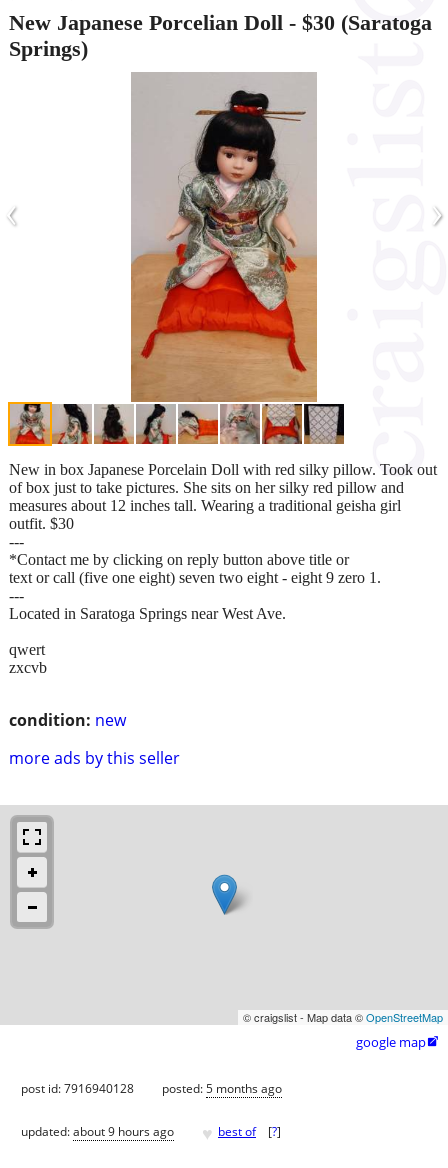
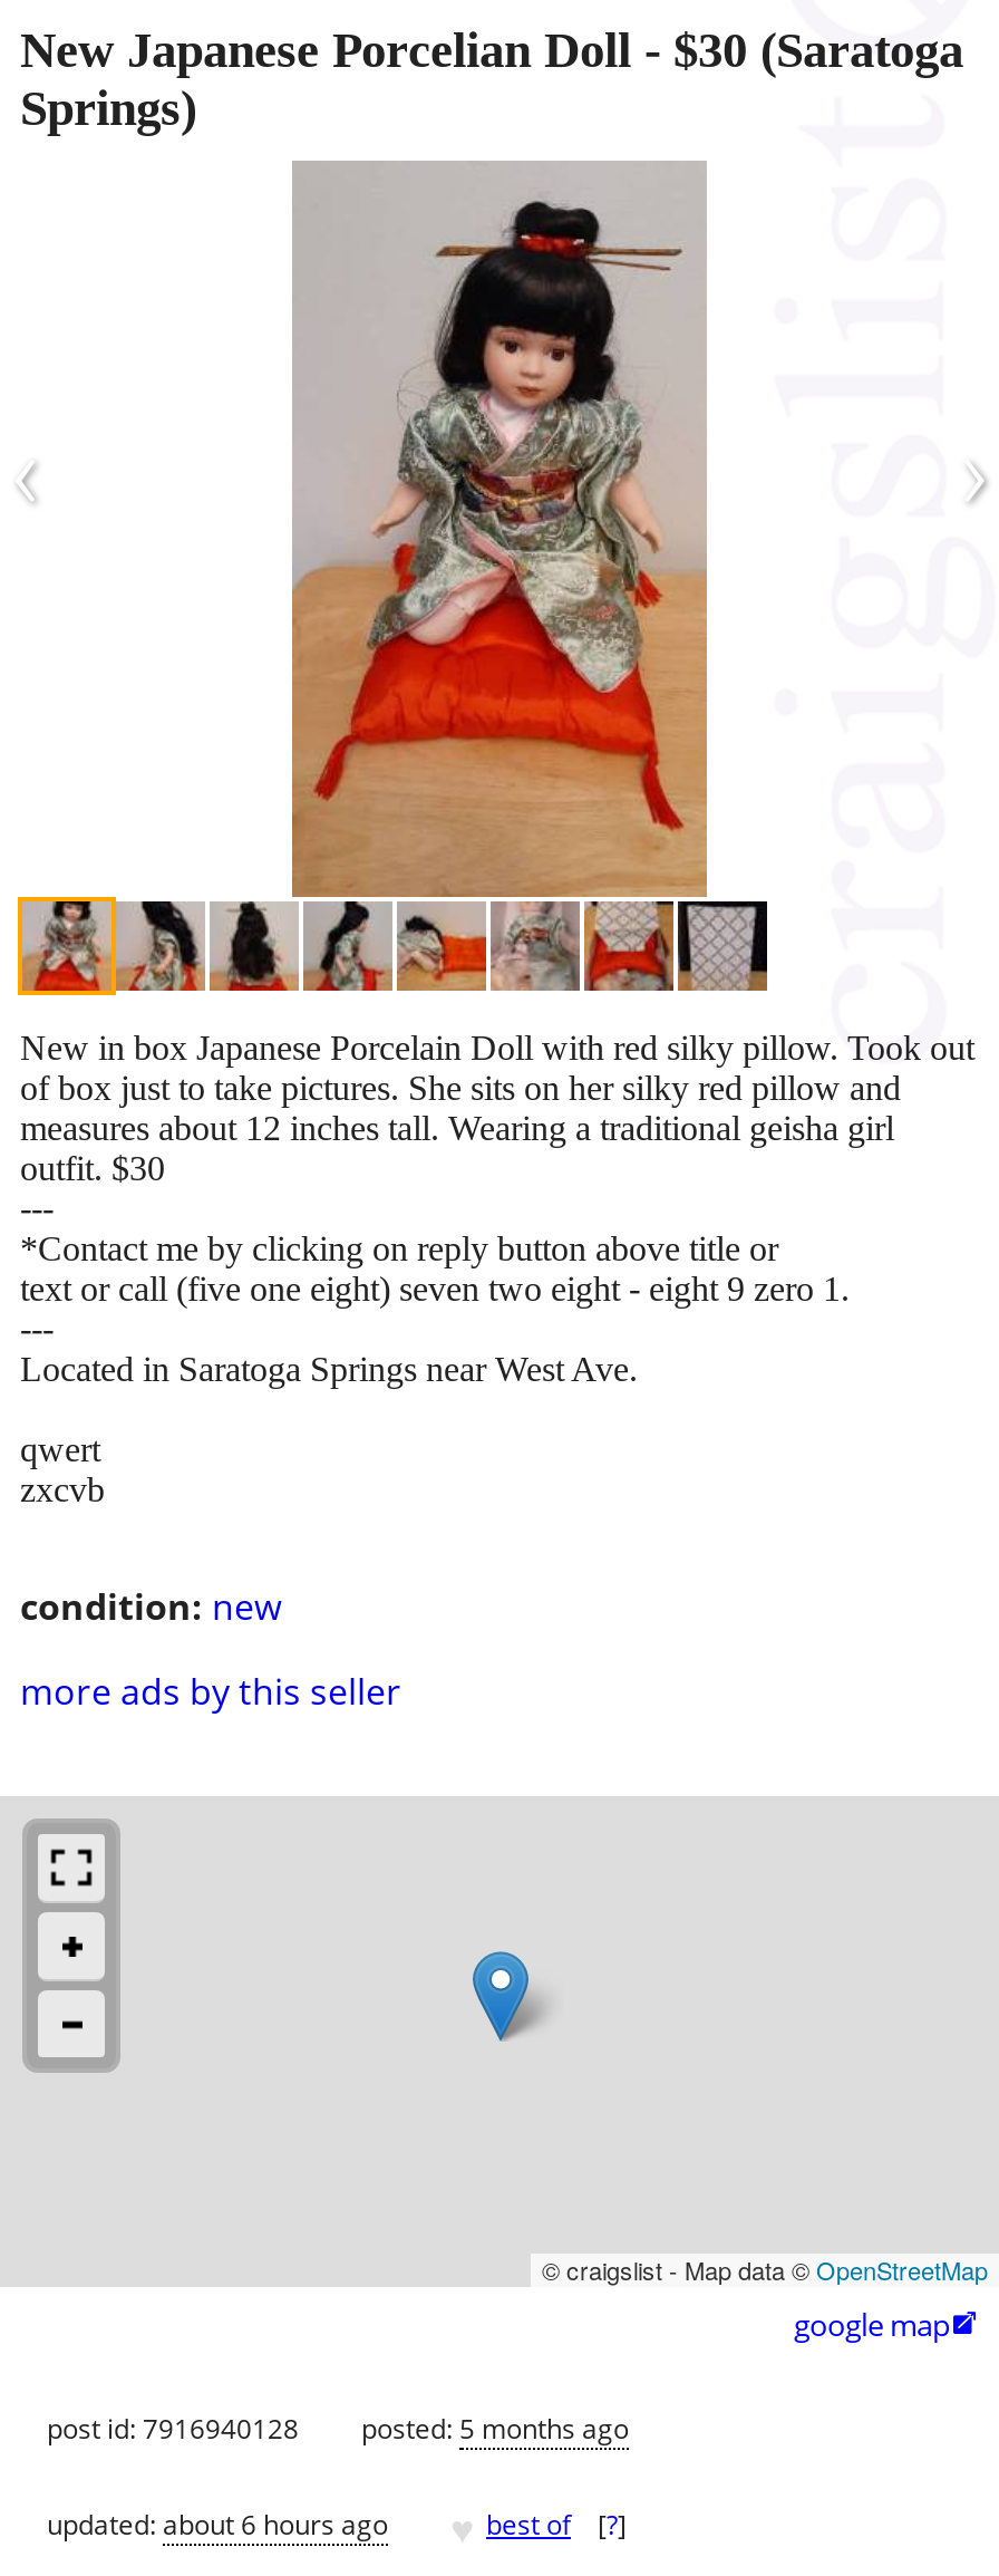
- updated: about 9 hours ago
+ updated: about 6 hours ago
